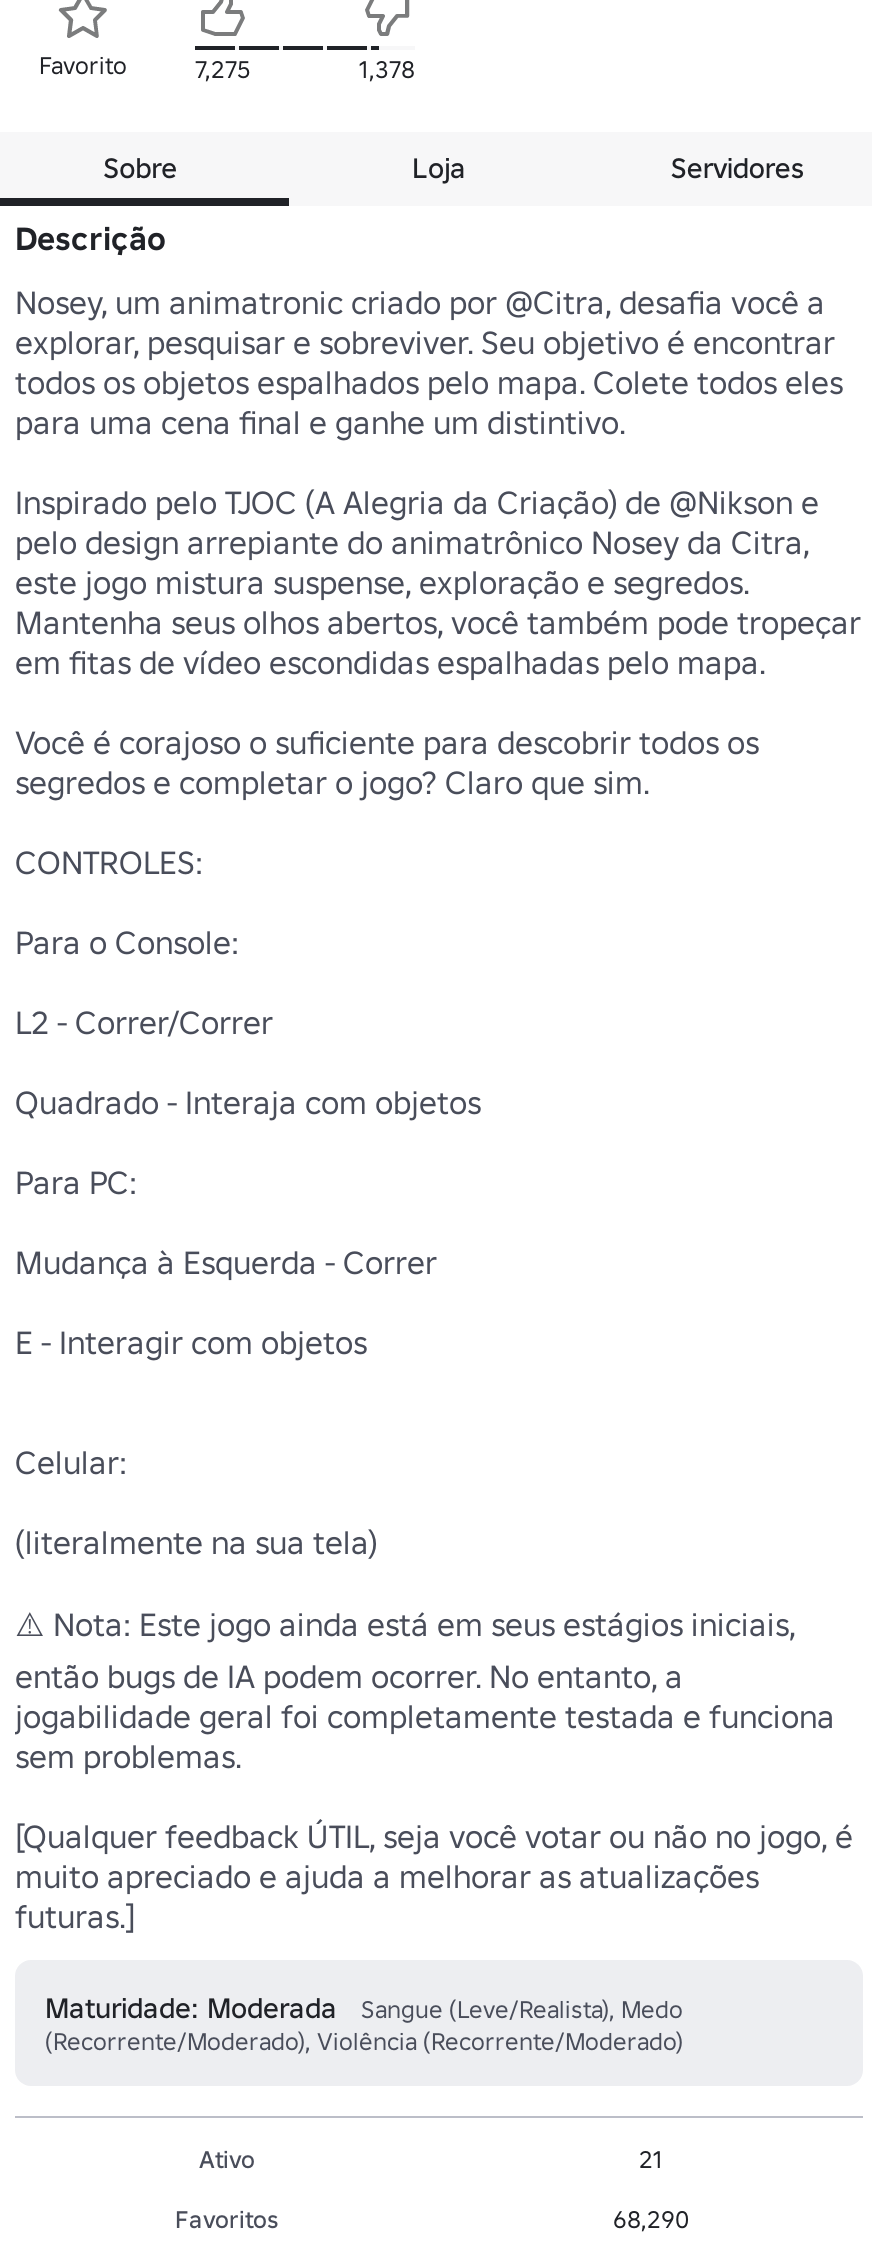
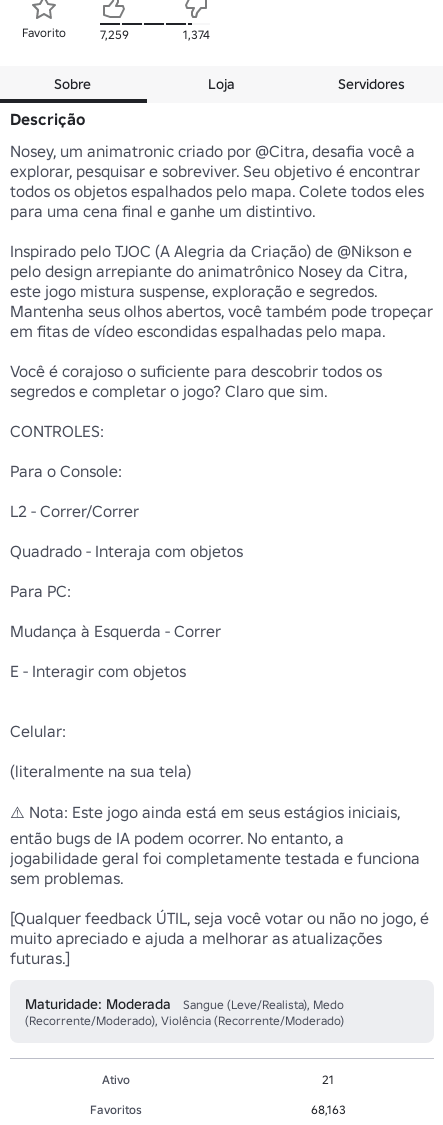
- 7,275
+ 7,259

- 1,378
+ 1,374

- 68,290
+ 68,163
